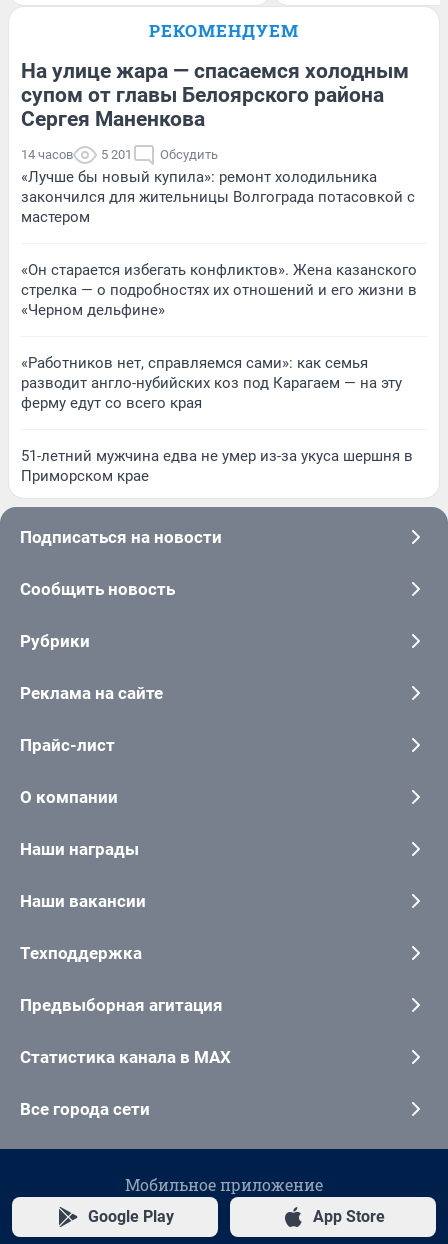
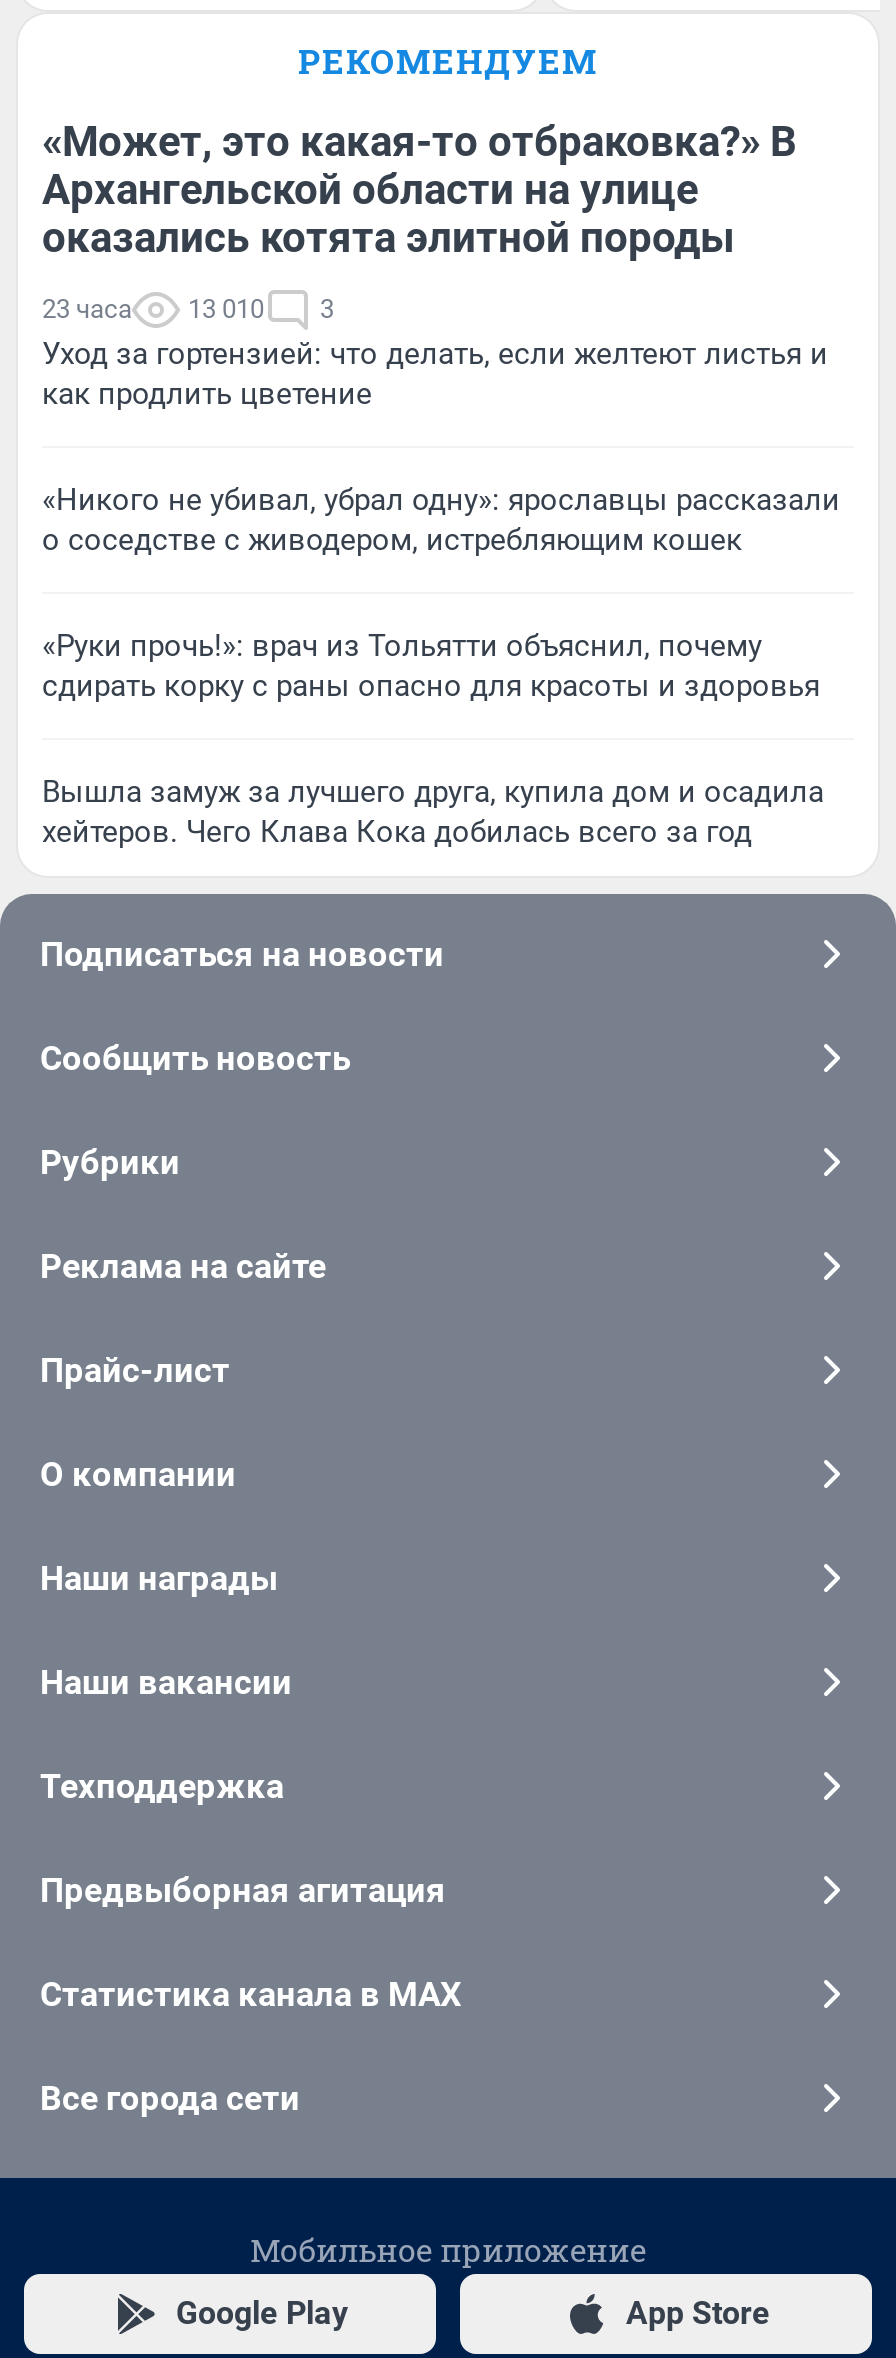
- На улице жара — спасаемся холодным
- супом от главы Белоярского района
- Сергея Маненкова
+ «Может, это какая-то отбраковка?» В
+ Архангельской области на улице
+ оказались котята элитной породы

- 14 часов
- 5 201
- Обсудить
- «Лучше бы новый купила»: ремонт холодильника
- закончился для жительницы Волгограда потасовкой с
- мастером
+ 23 часа
+ 13 010
+ 3
+ Уход за гортензией: что делать, если желтеют листья и
+ как продлить цветение

- «Он старается избегать конфликтов». Жена казанского
- стрелка — о подробностях их отношений и его жизни в
- «Черном дельфине»
+ «Никого не убивал, убрал одну»: ярославцы рассказали
+ о соседстве с живодером, истребляющим кошек

- «Работников нет, справляемся сами»: как семья
- разводит англо-нубийских коз под Карагаем — на эту
- ферму едут со всего края
+ «Руки прочь!»: врач из Тольятти объяснил, почему
+ сдирать корку с раны опасно для красоты и здоровья

- 51-летний мужчина едва не умер из-за укуса шершня в
- Приморском крае
+ Вышла замуж за лучшего друга, купила дом и осадила
+ хейтеров. Чего Клава Кока добилась всего за год
